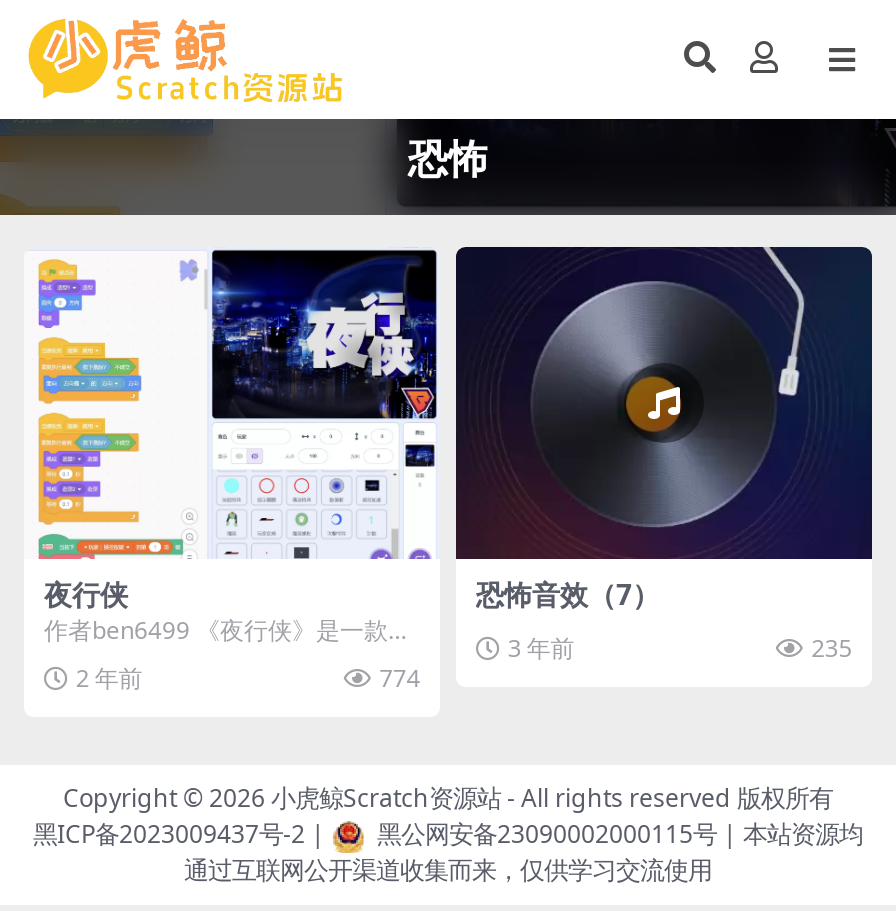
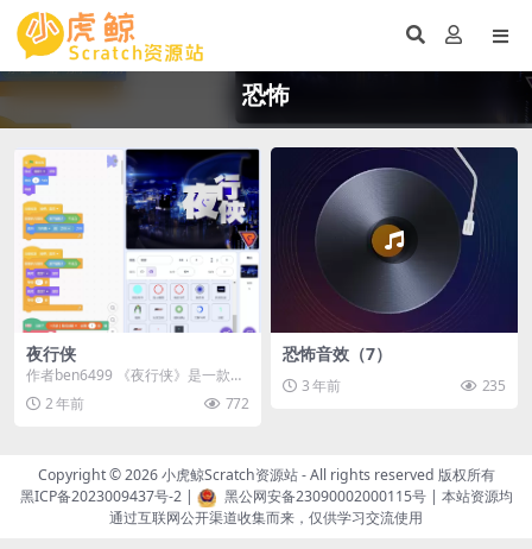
- 774
+ 772
